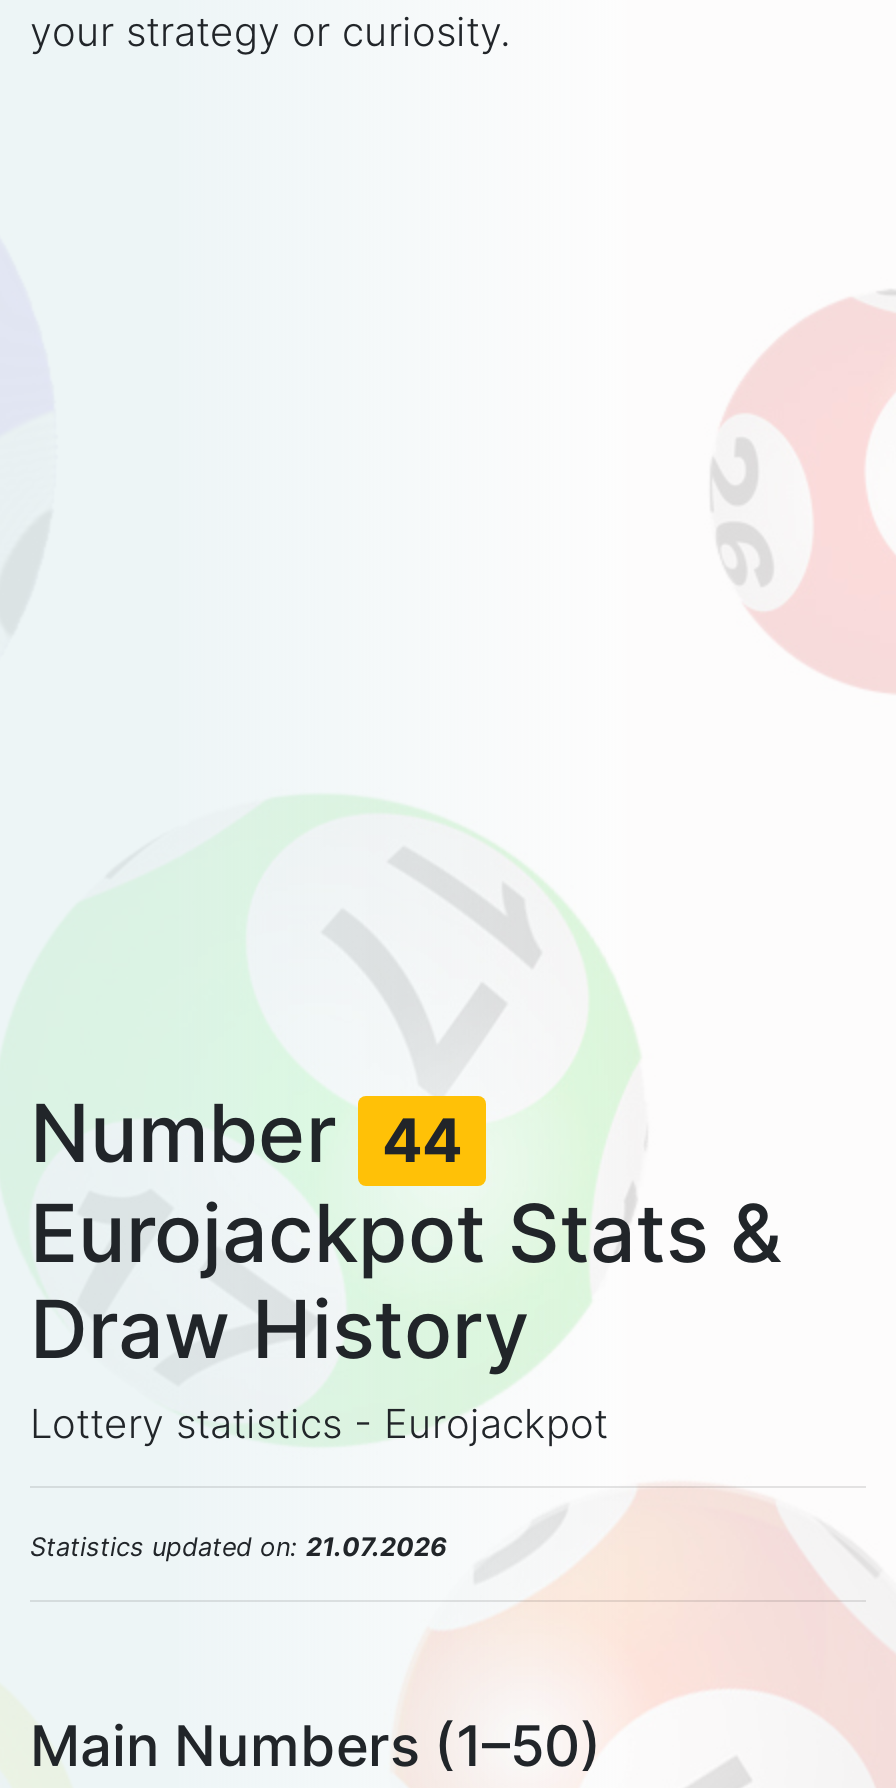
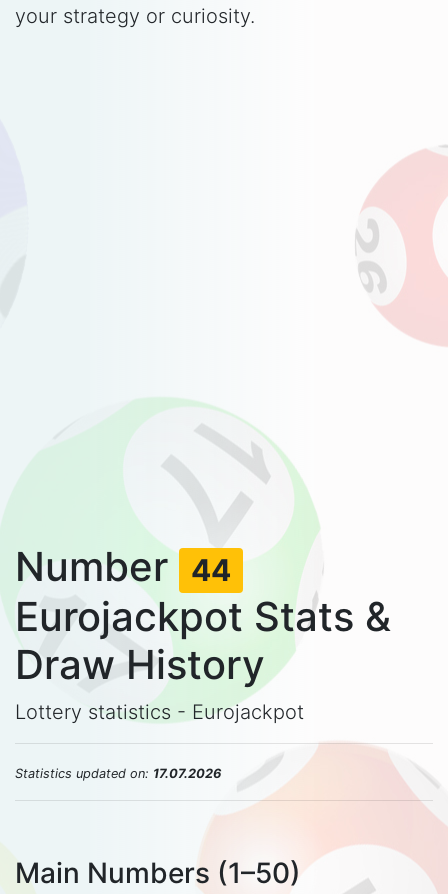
- Statistics updated on: 21.07.2026
+ Statistics updated on: 17.07.2026
